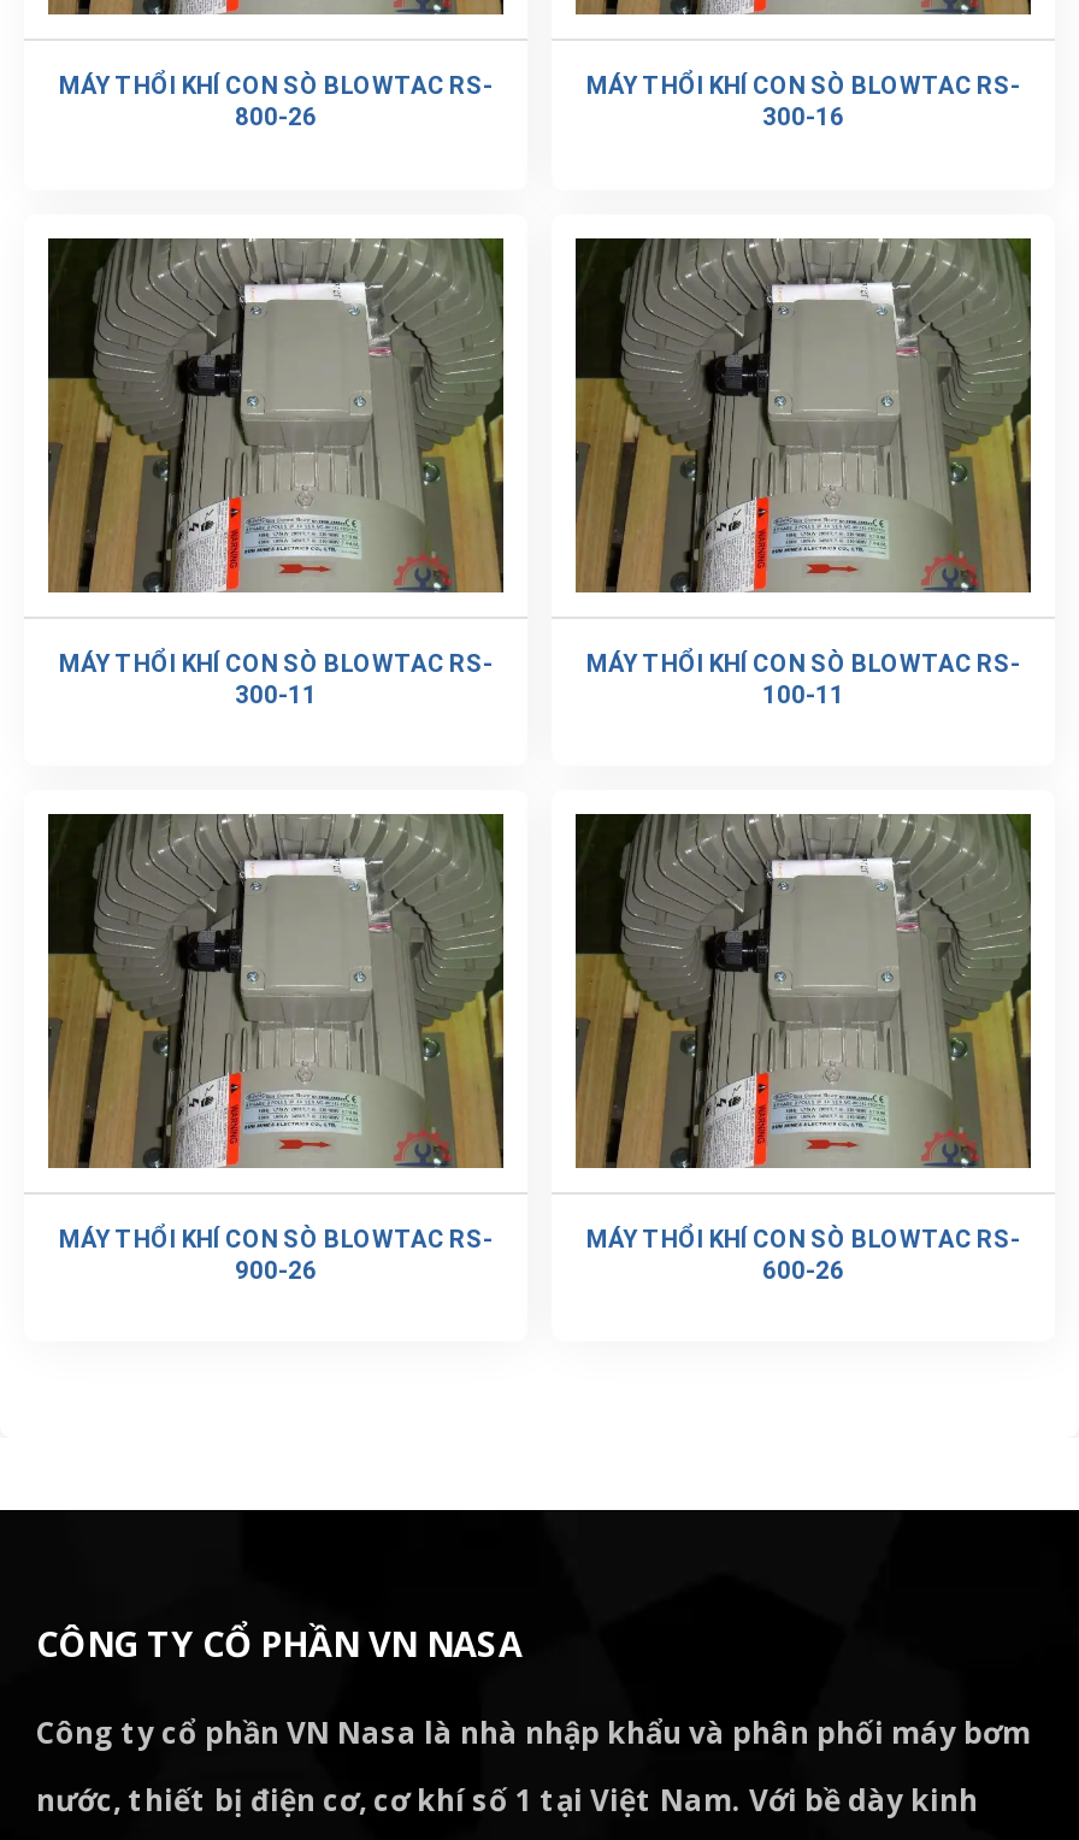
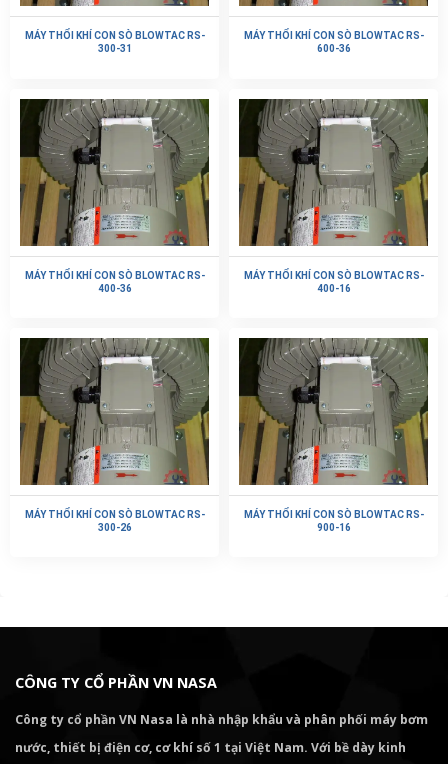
- 800-26
+ 300-31

- 300-16
+ 600-36

- 300-11
+ 400-36

- 100-11
+ 400-16

- 900-26
+ 300-26

- 600-26
+ 900-16
